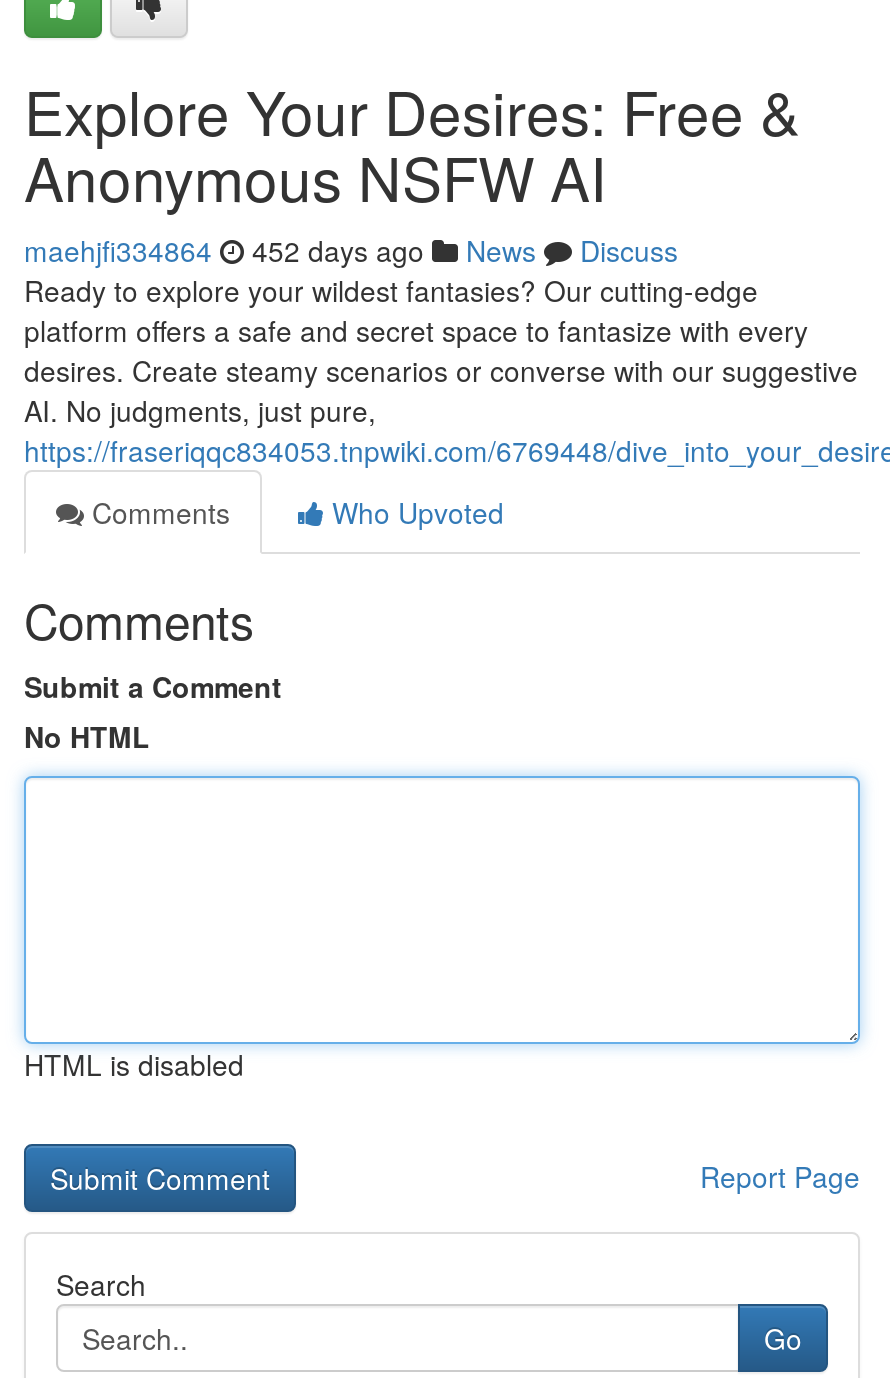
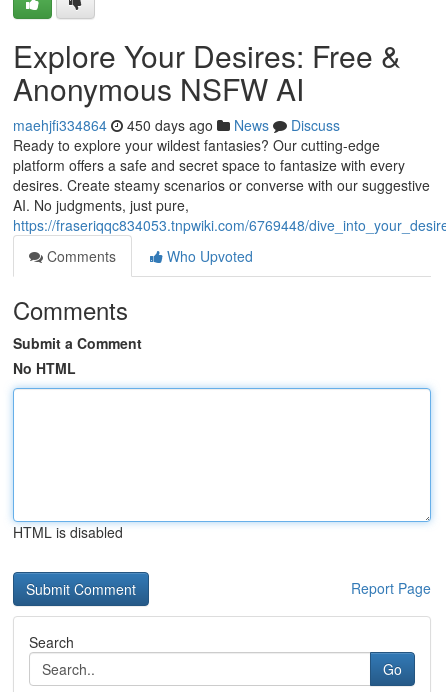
- maehjfi334864 452 days ago News Discuss
+ maehjfi334864 450 days ago News Discuss
